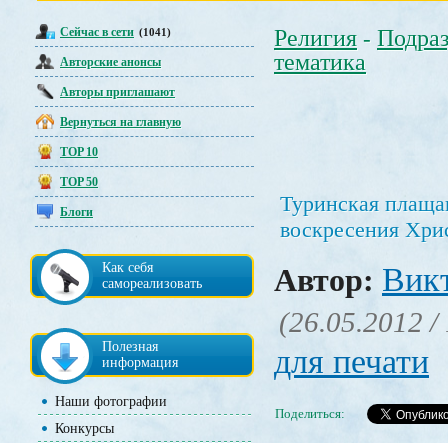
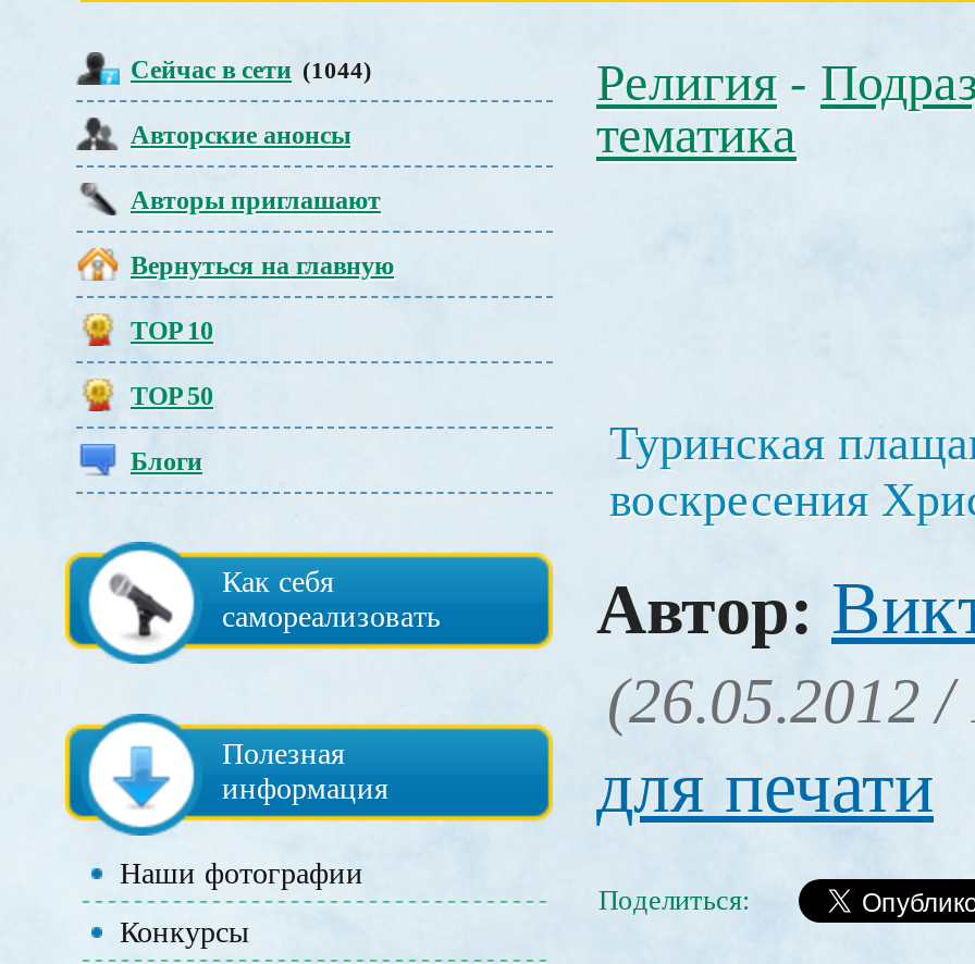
- Сейчас в сети (1041)
+ Сейчас в сети (1044)
